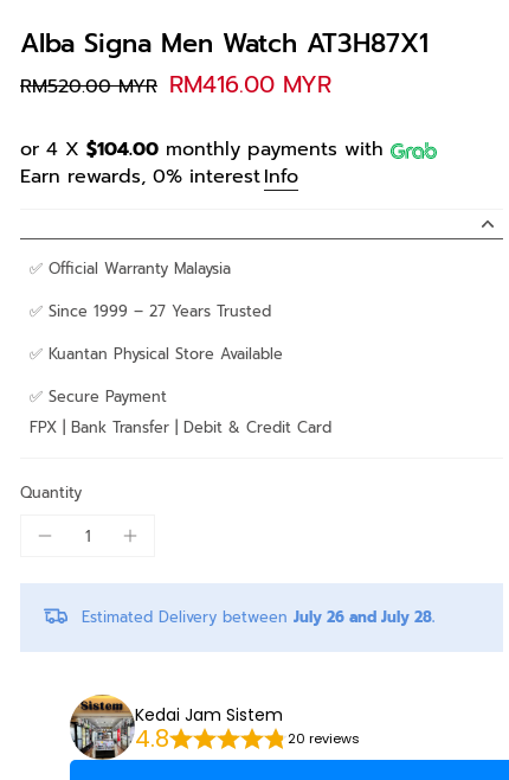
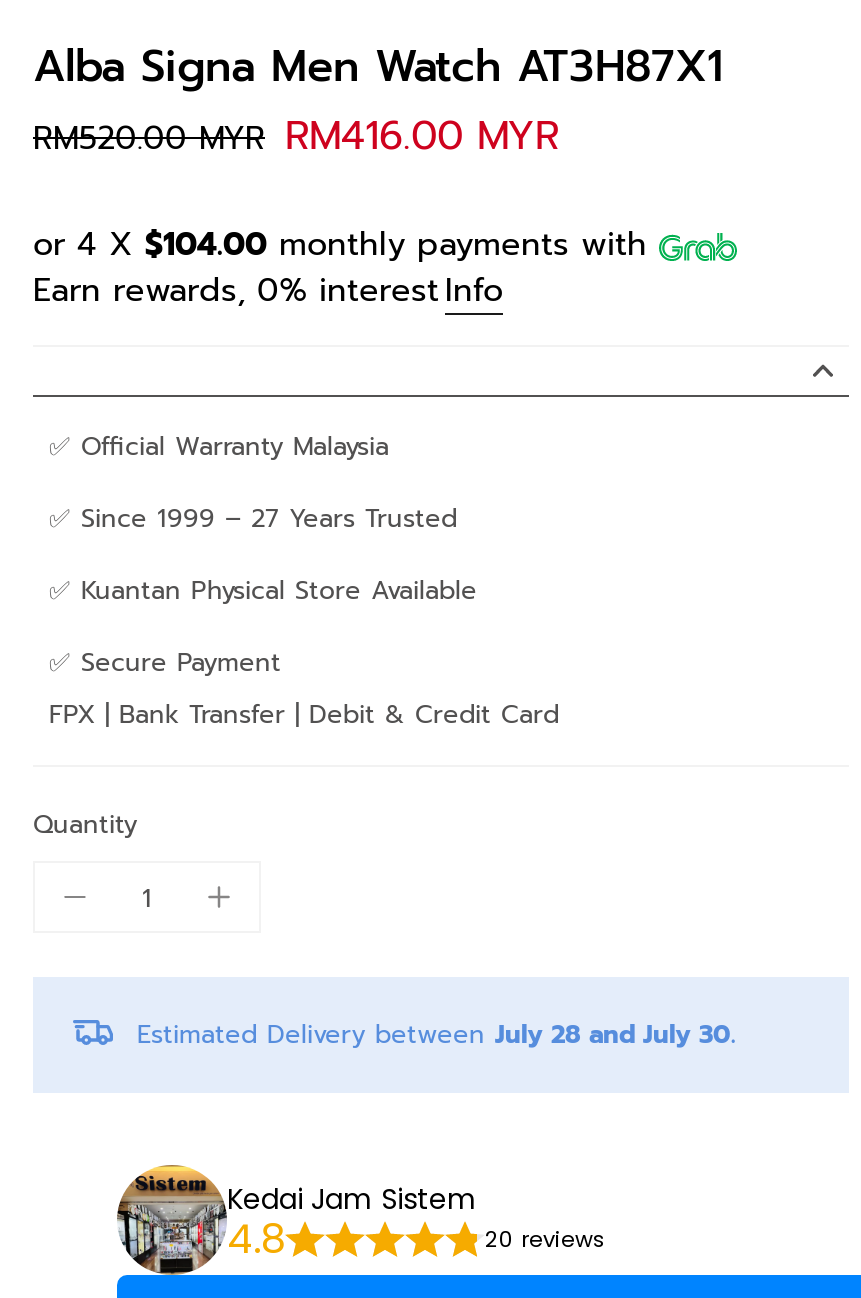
- Estimated Delivery between July 26 and July 28.
+ Estimated Delivery between July 28 and July 30.
